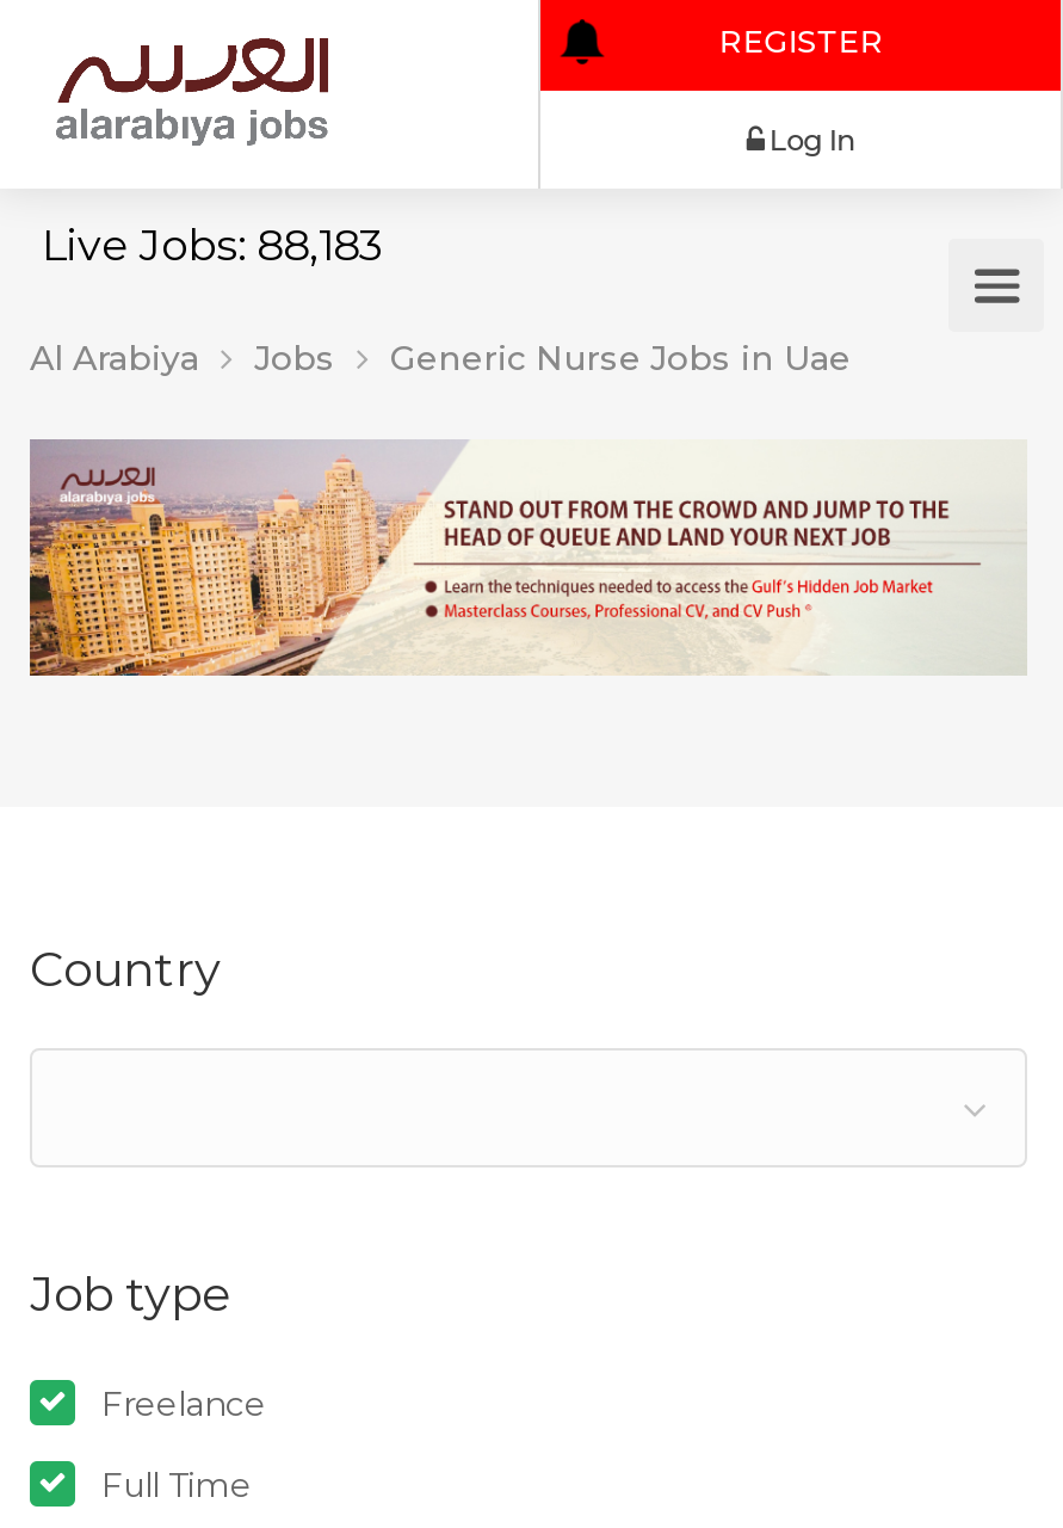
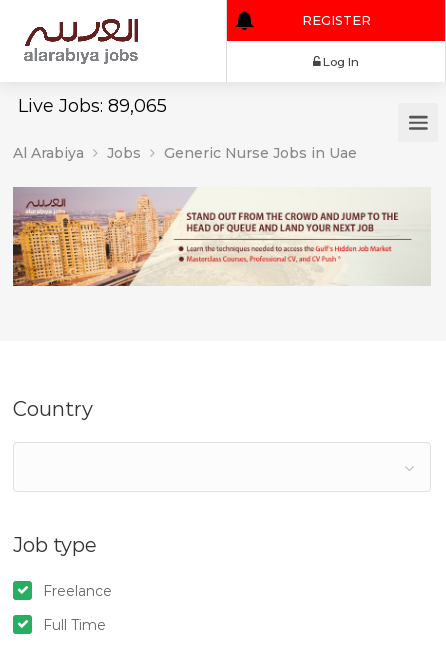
- Live Jobs: 88,183
+ Live Jobs: 89,065
